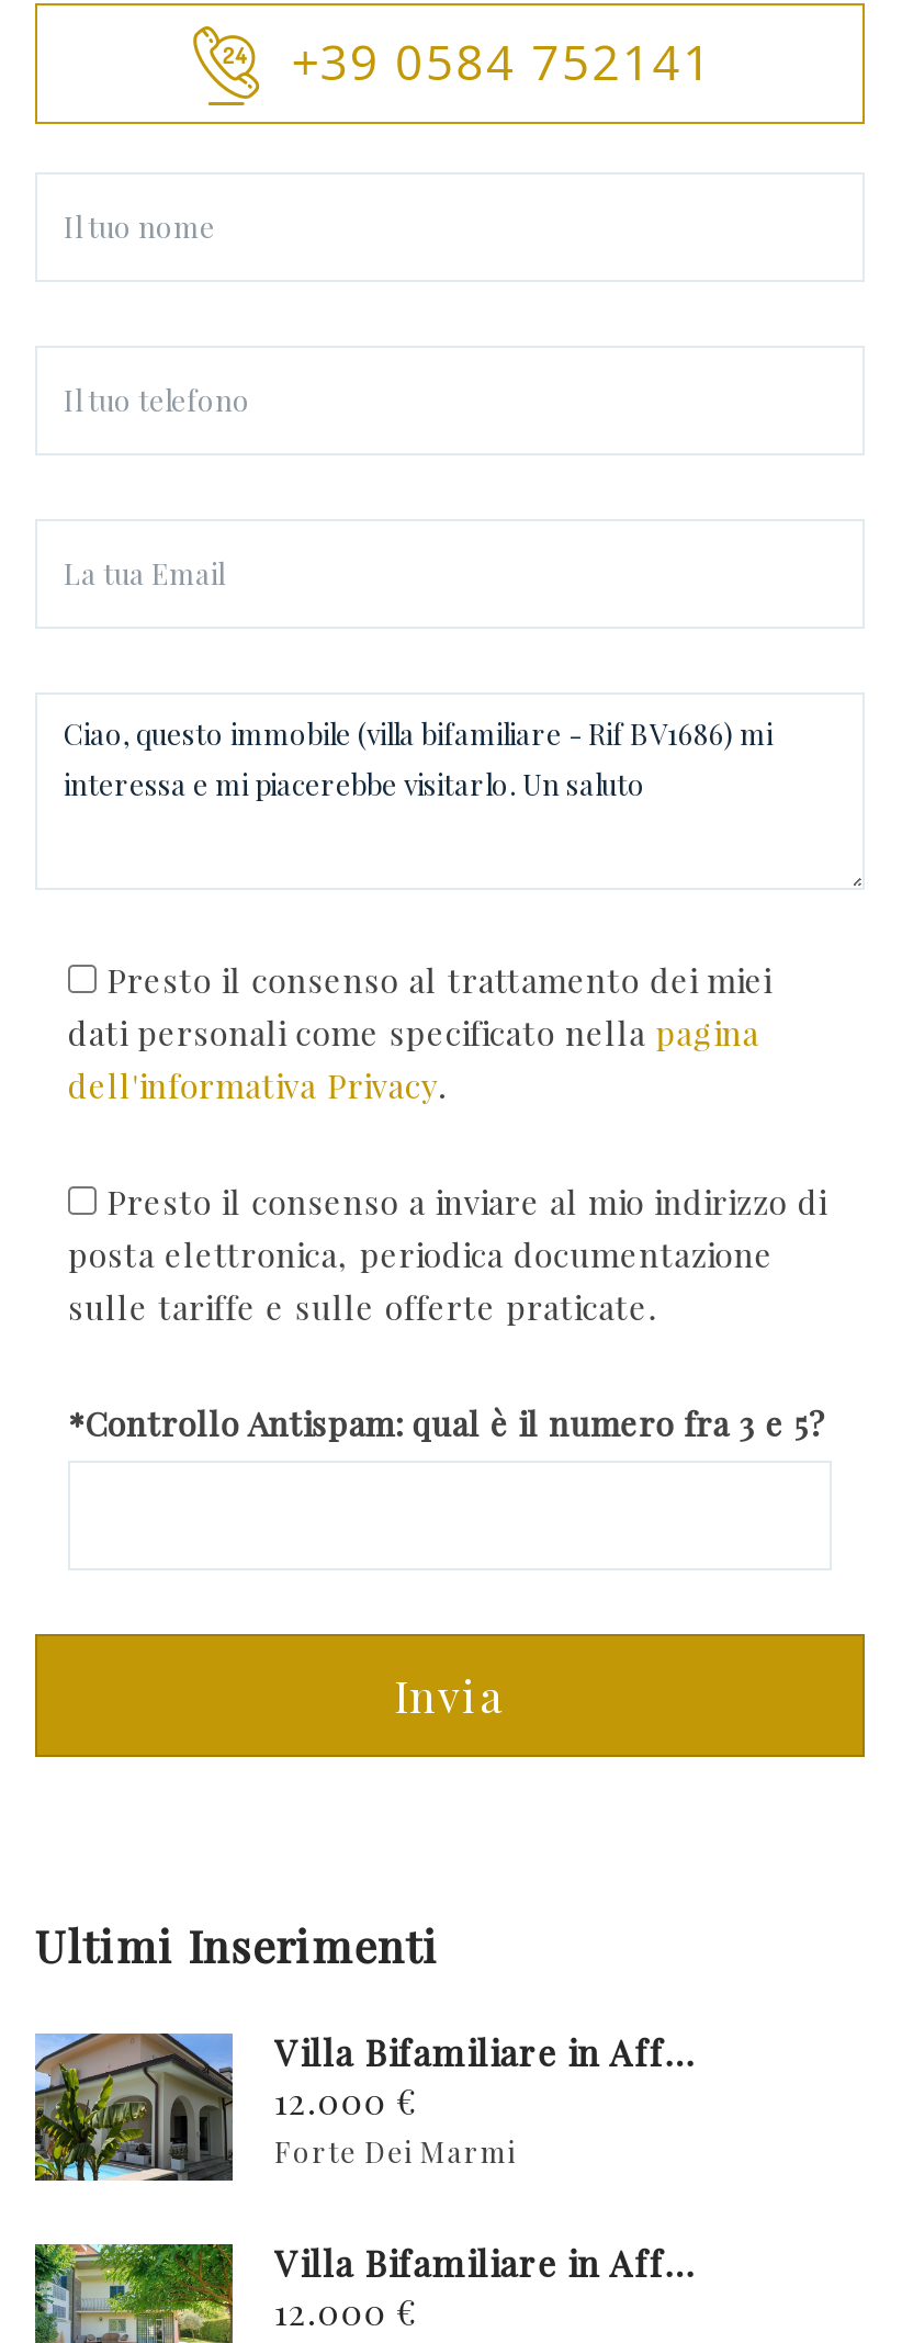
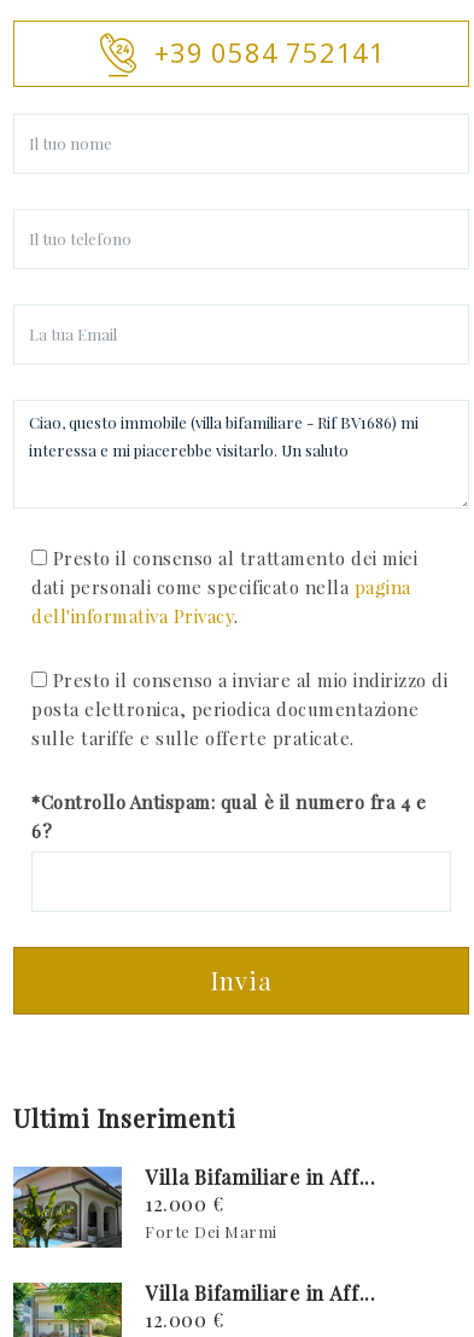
- *Controllo Antispam: qual è il numero fra 3 e 5?
+ *Controllo Antispam: qual è il numero fra 4 e
+ 6?
